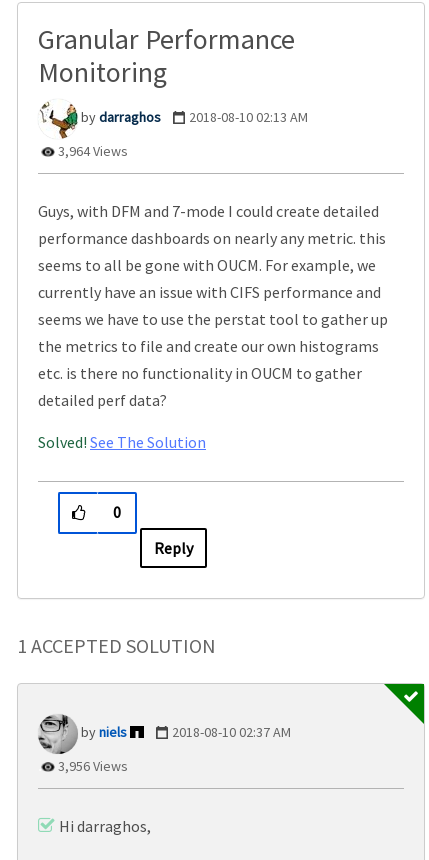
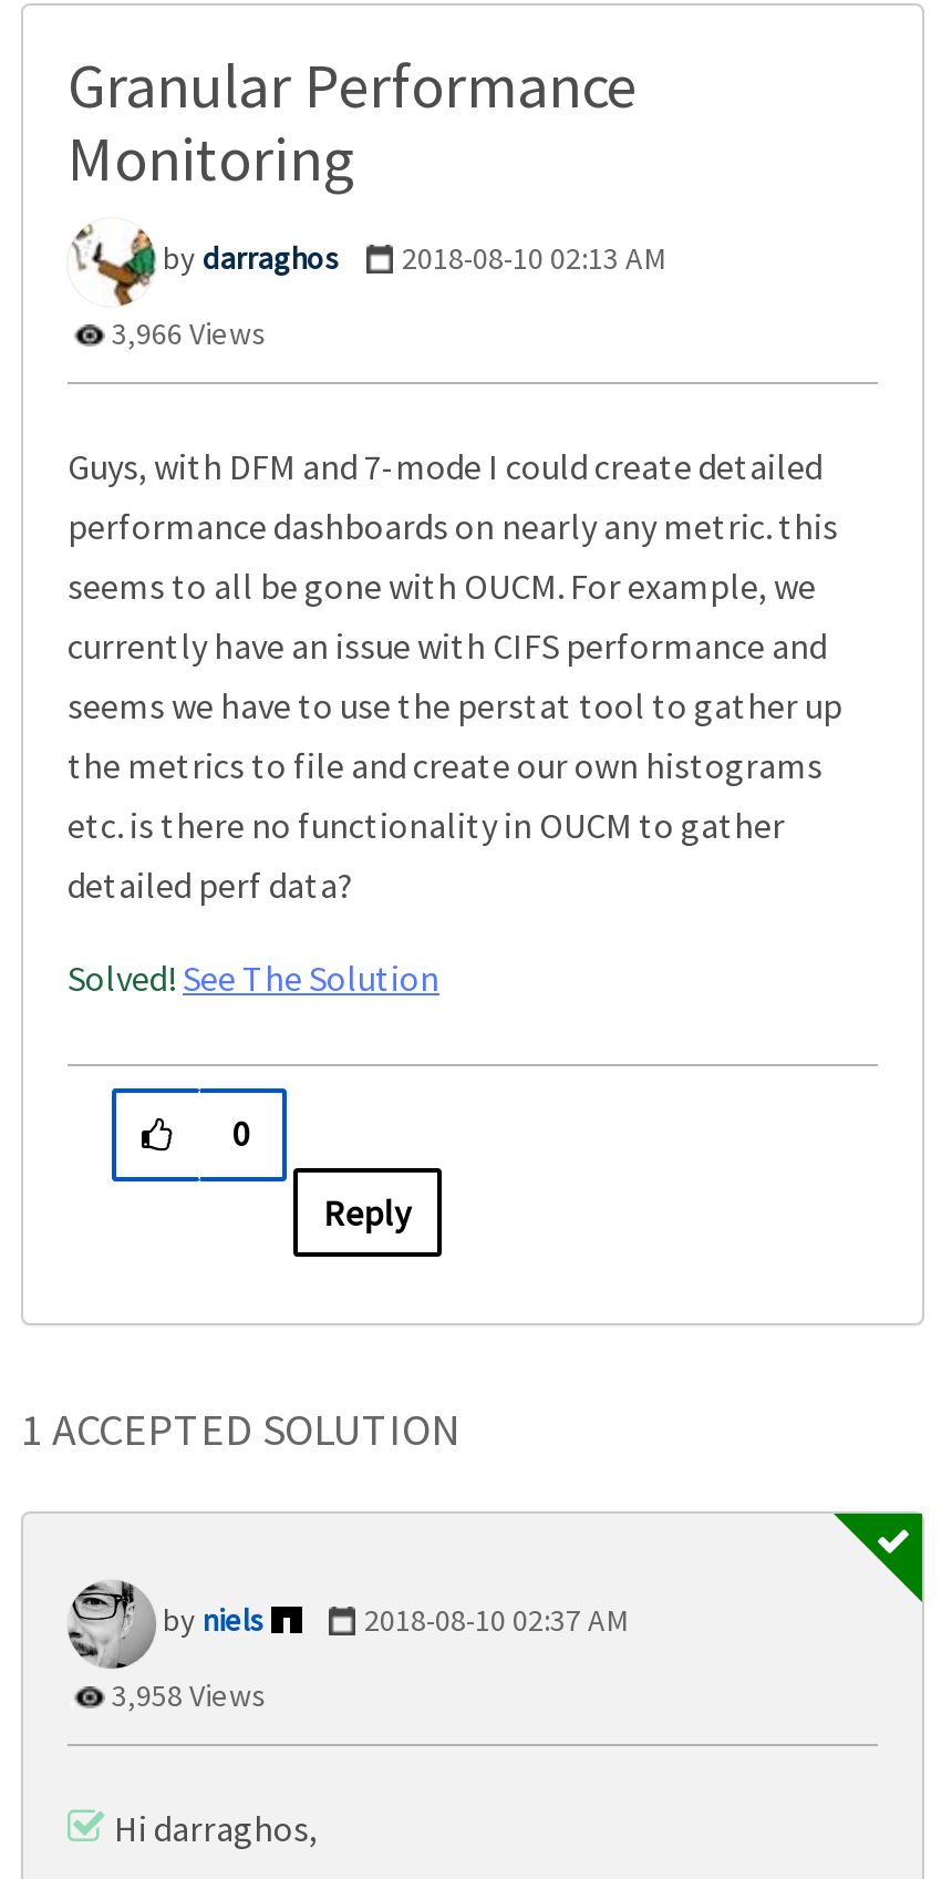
- 3,964 Views
+ 3,966 Views

- 3,956 Views
+ 3,958 Views
